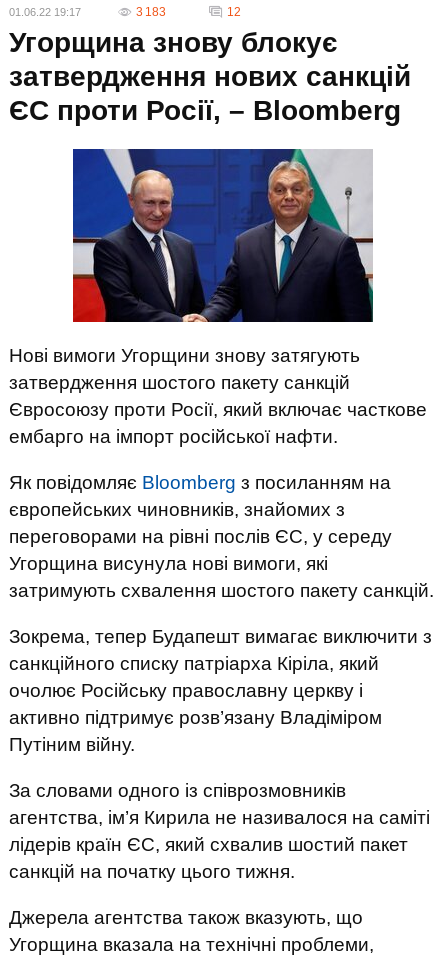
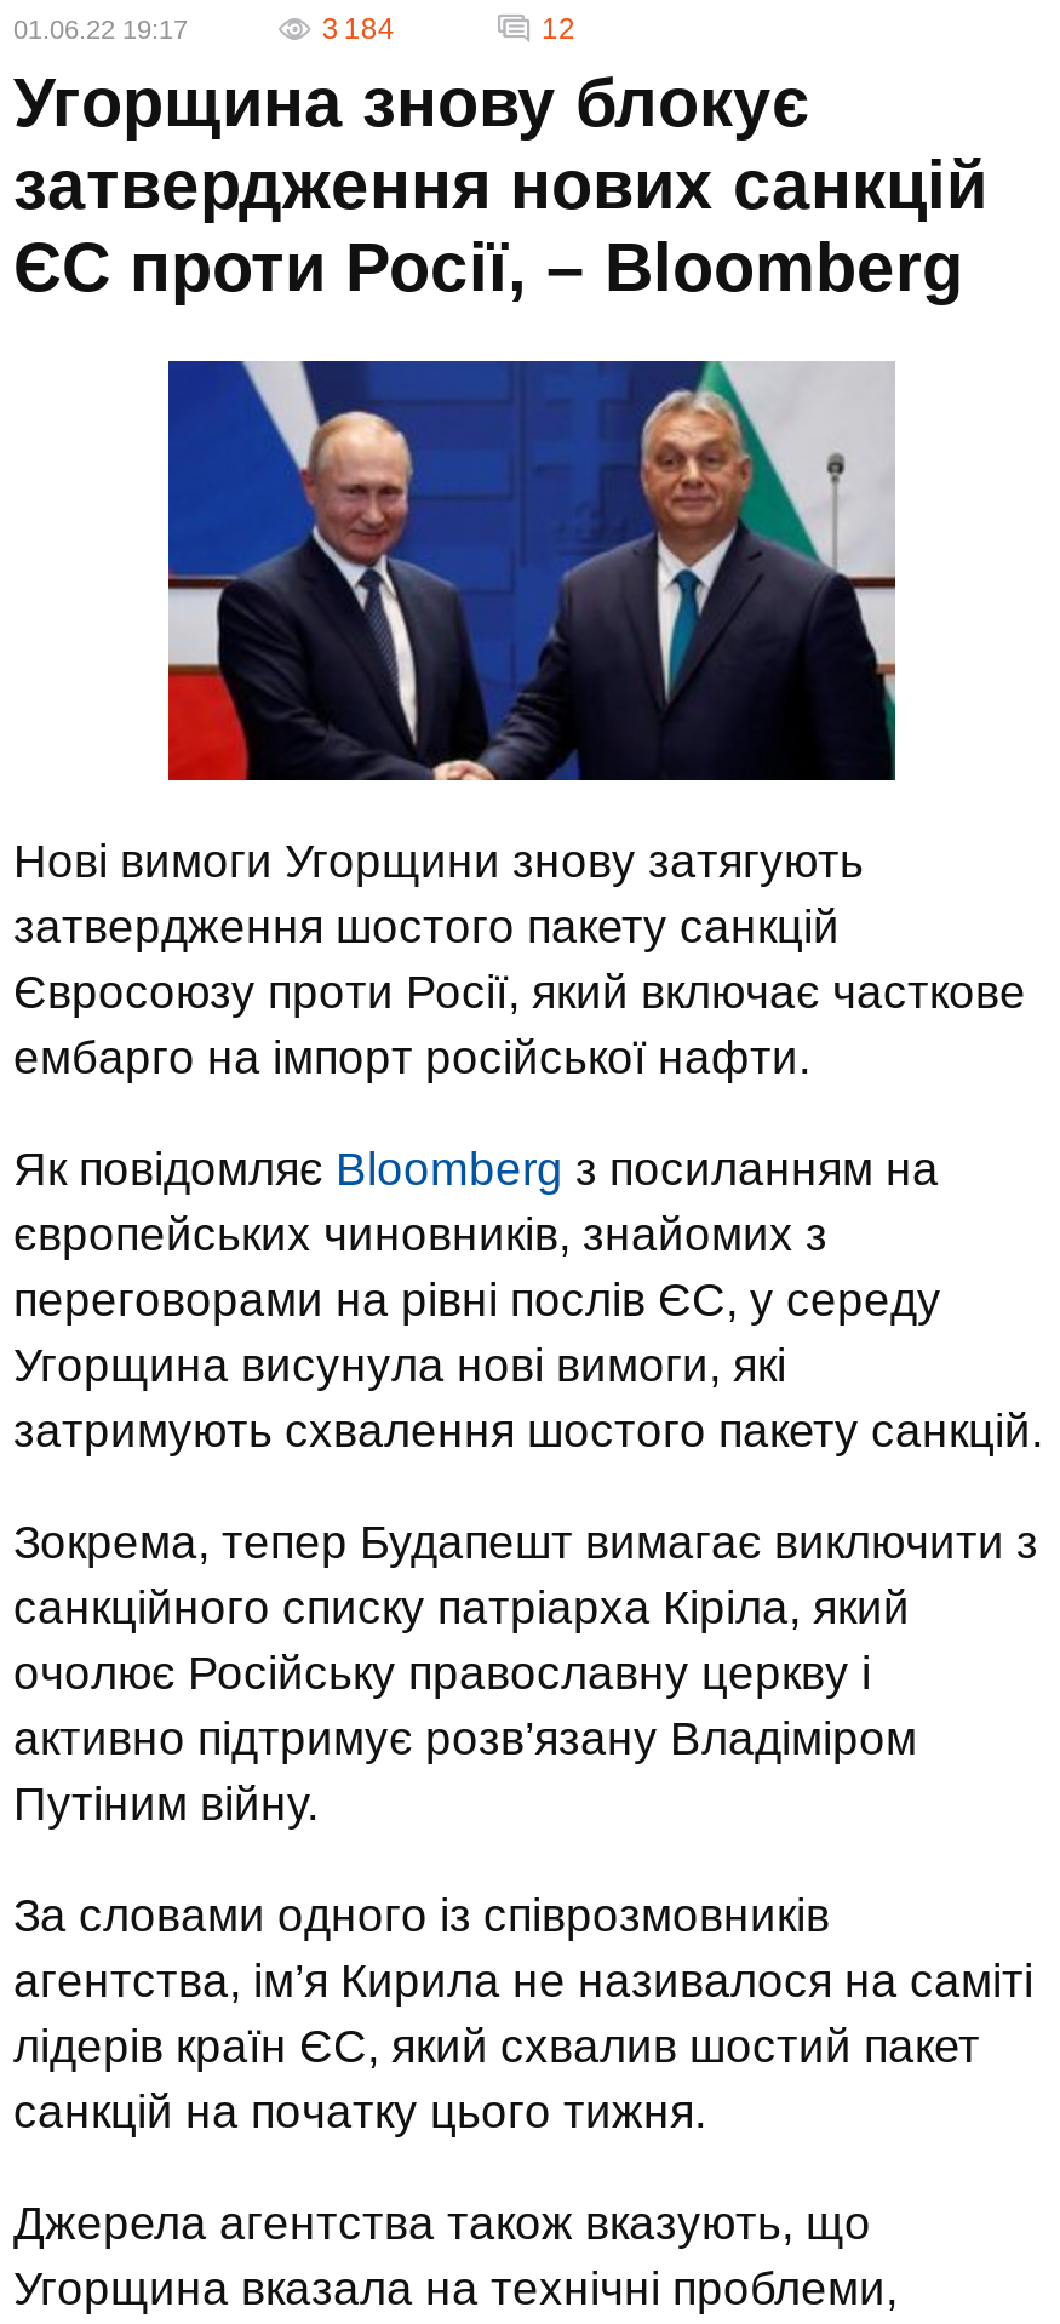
- 3 183
+ 3 184
